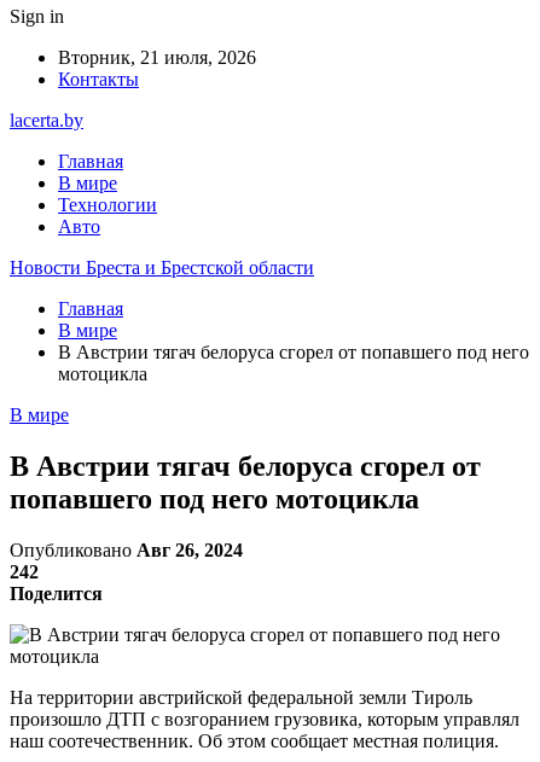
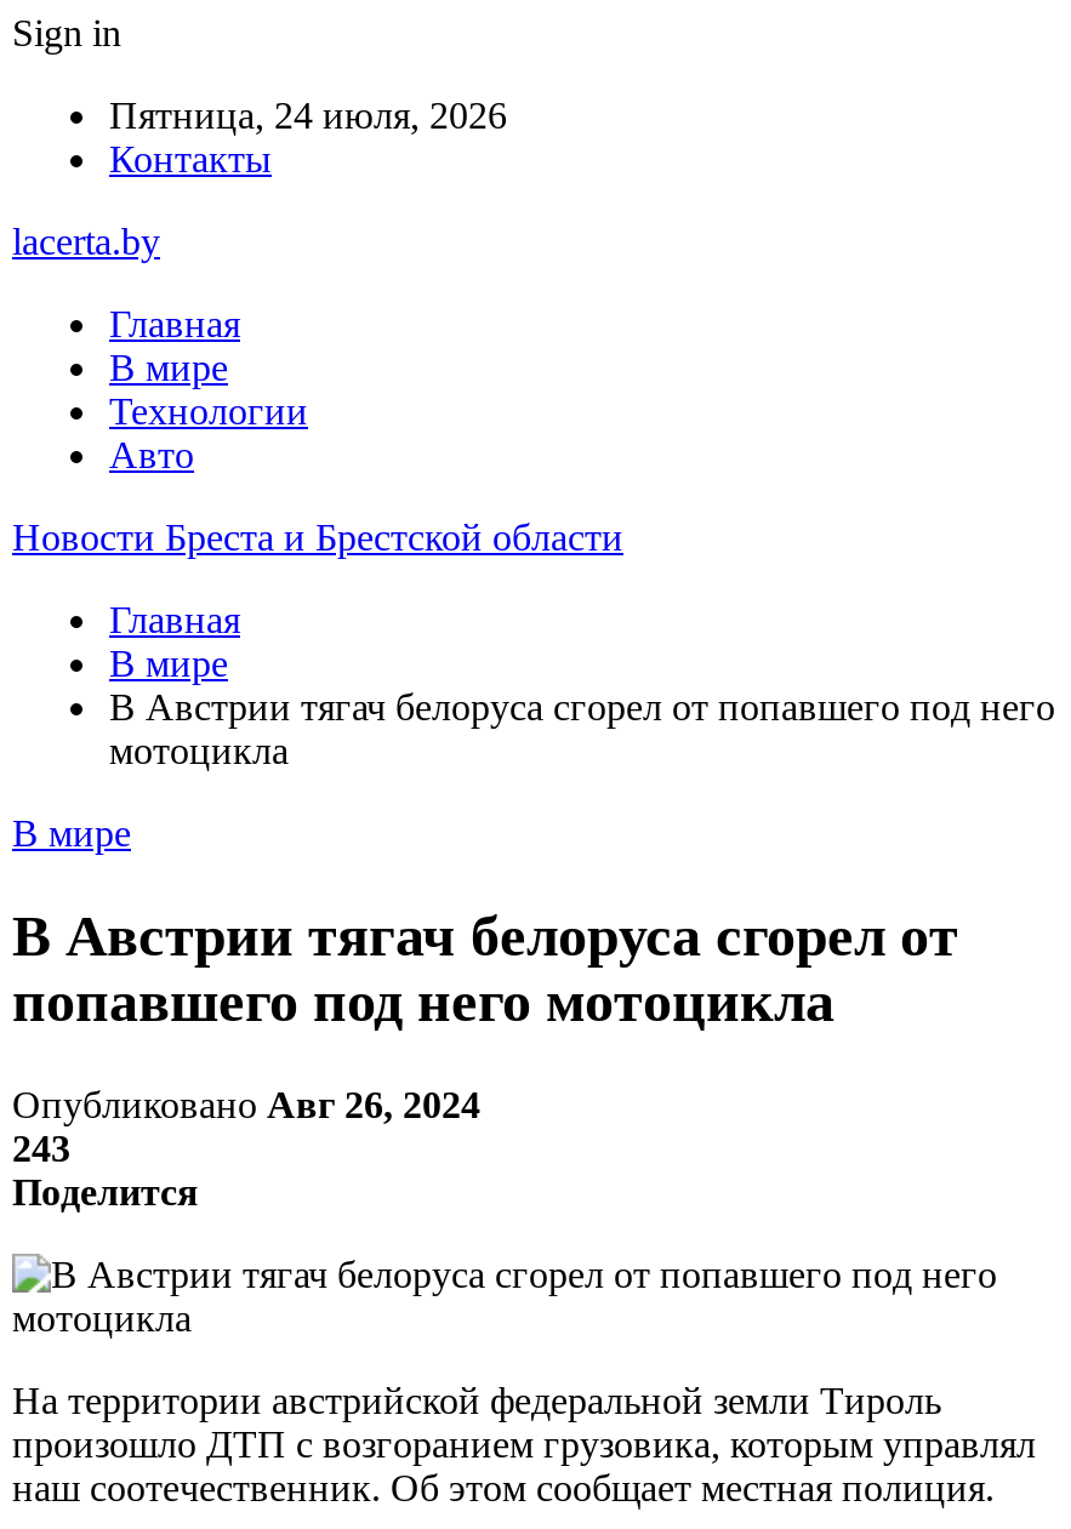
- Вторник, 21 июля, 2026
+ Пятница, 24 июля, 2026

- 242
+ 243
